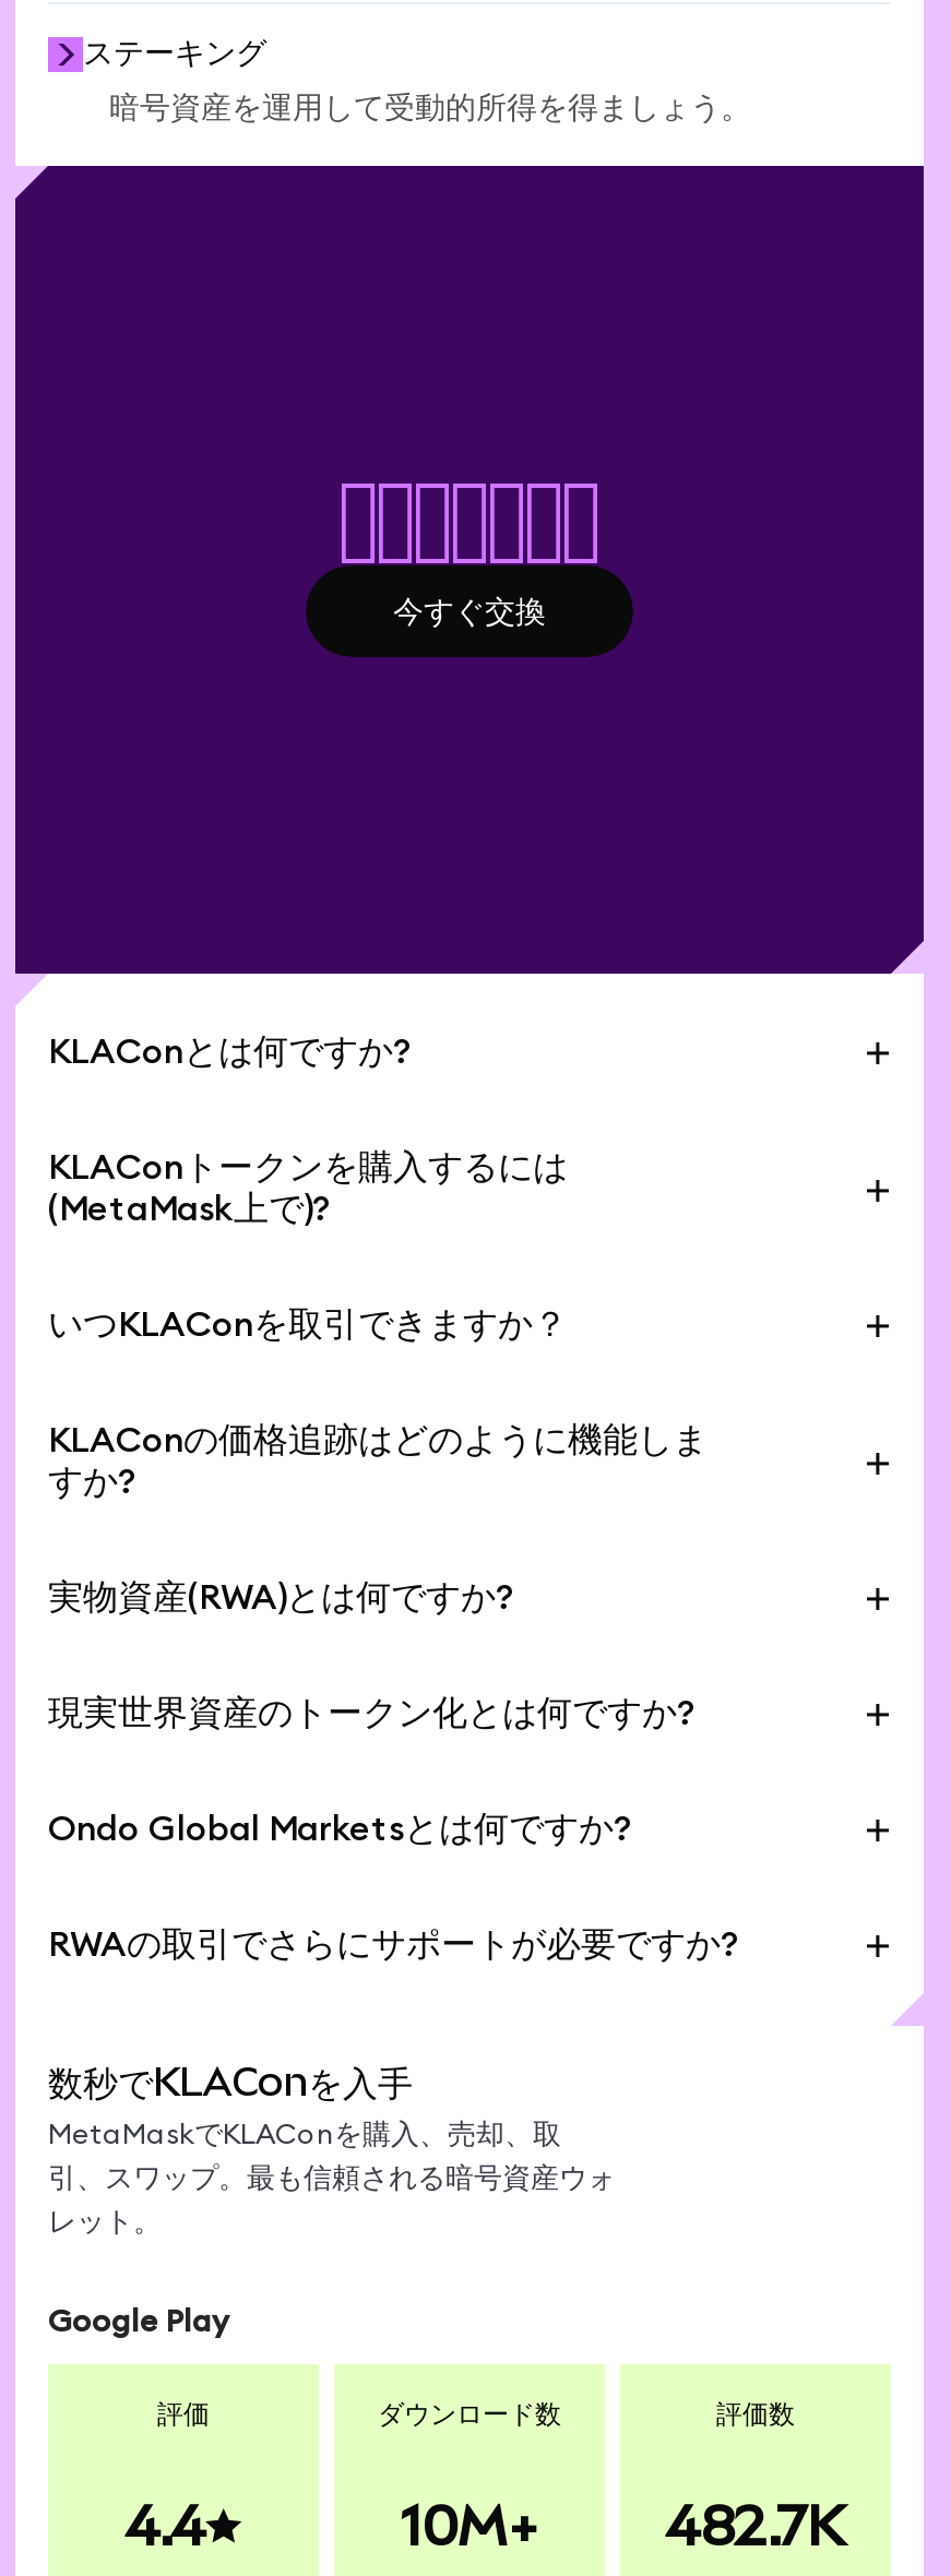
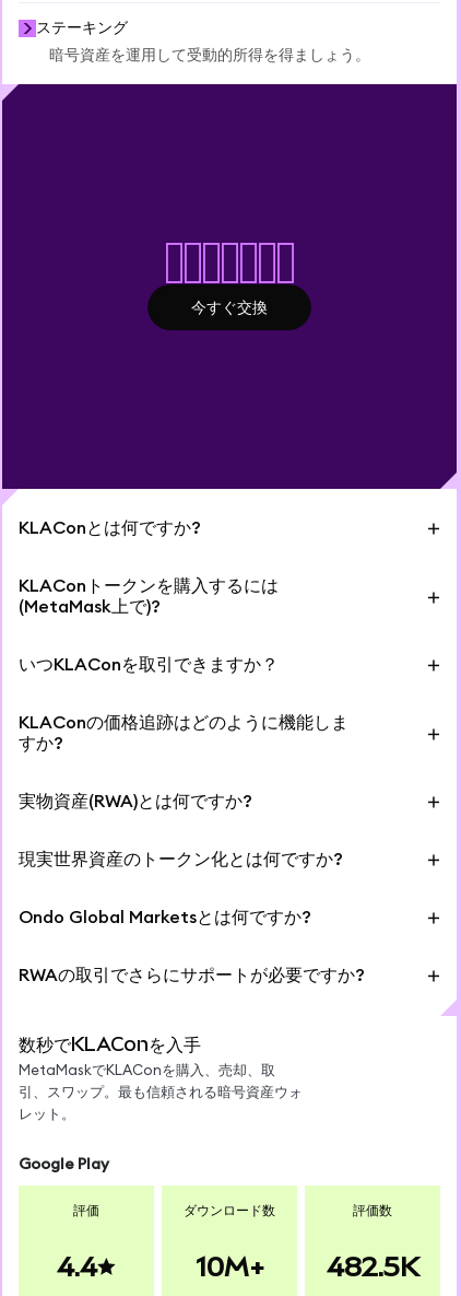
- 482.7K
+ 482.5K
